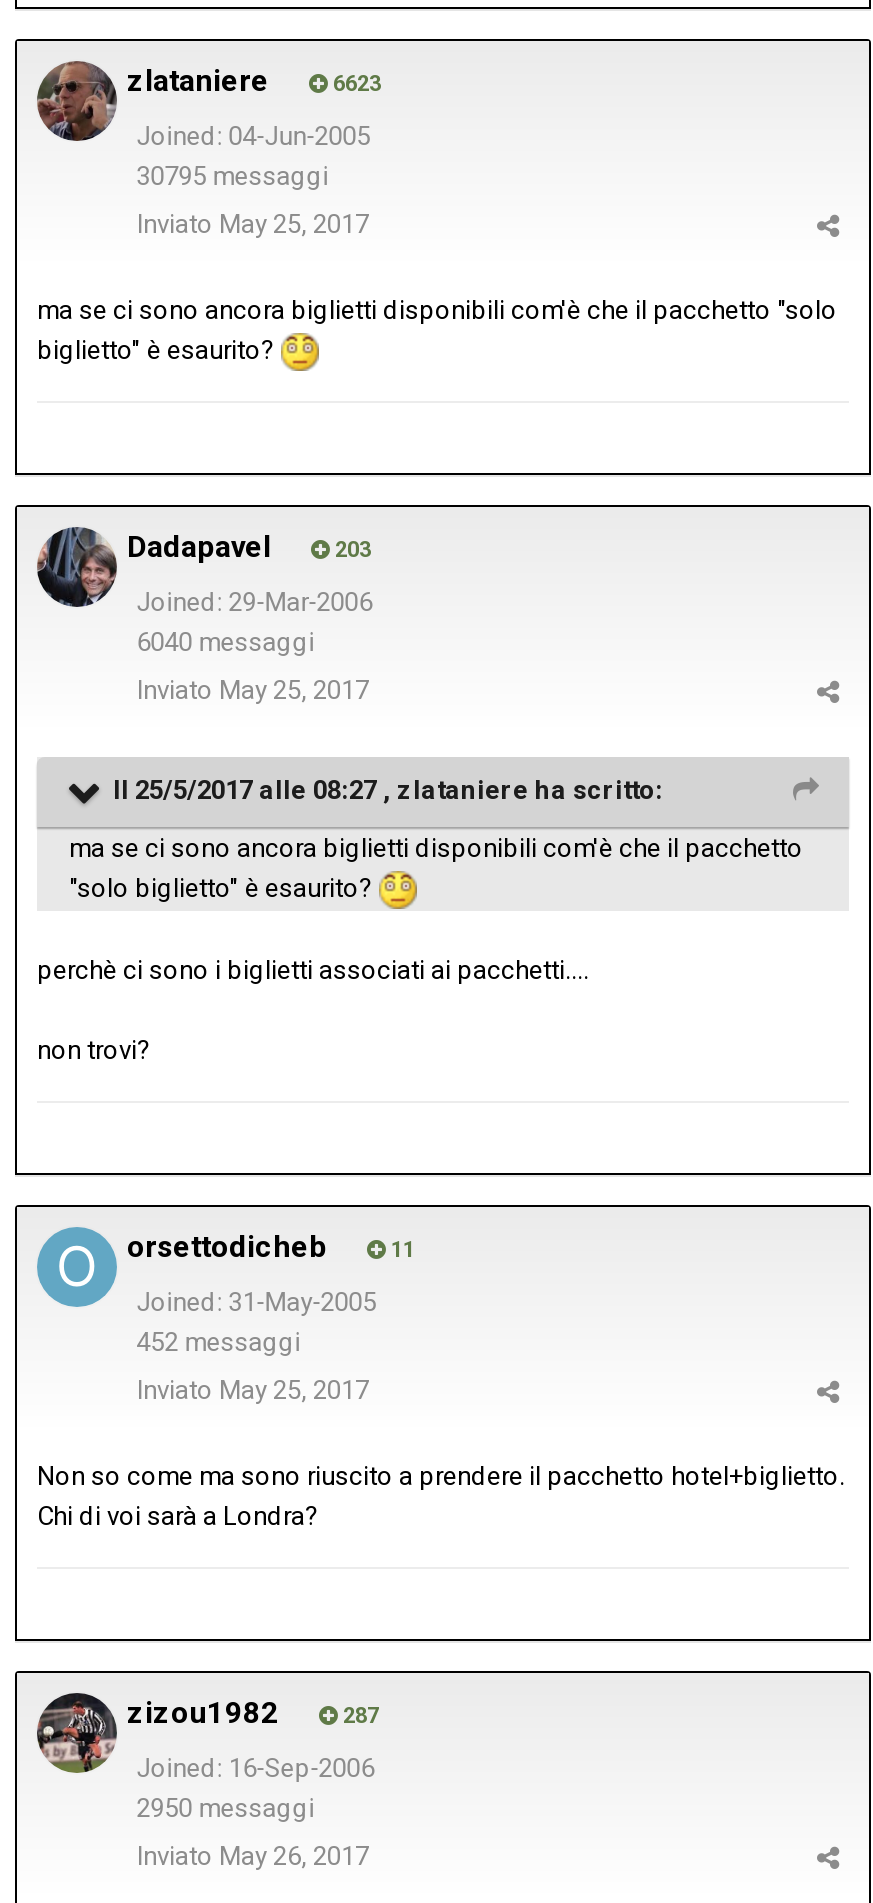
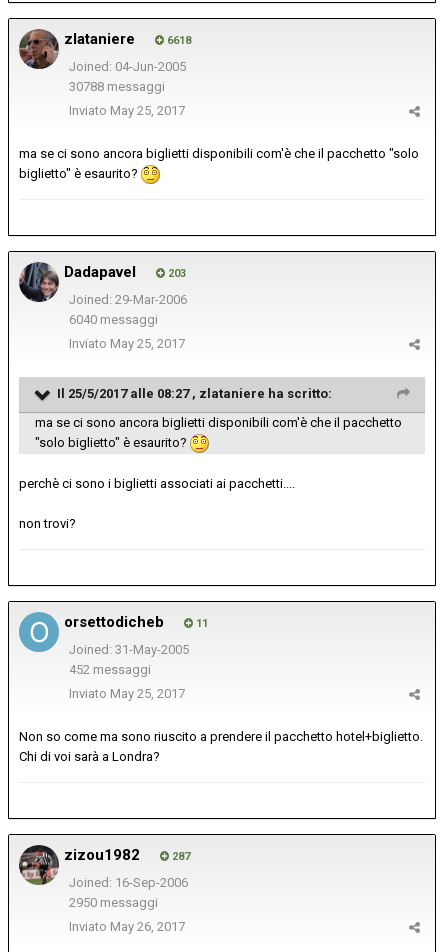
- 6623
+ 6618

- 30795 messaggi
+ 30788 messaggi
